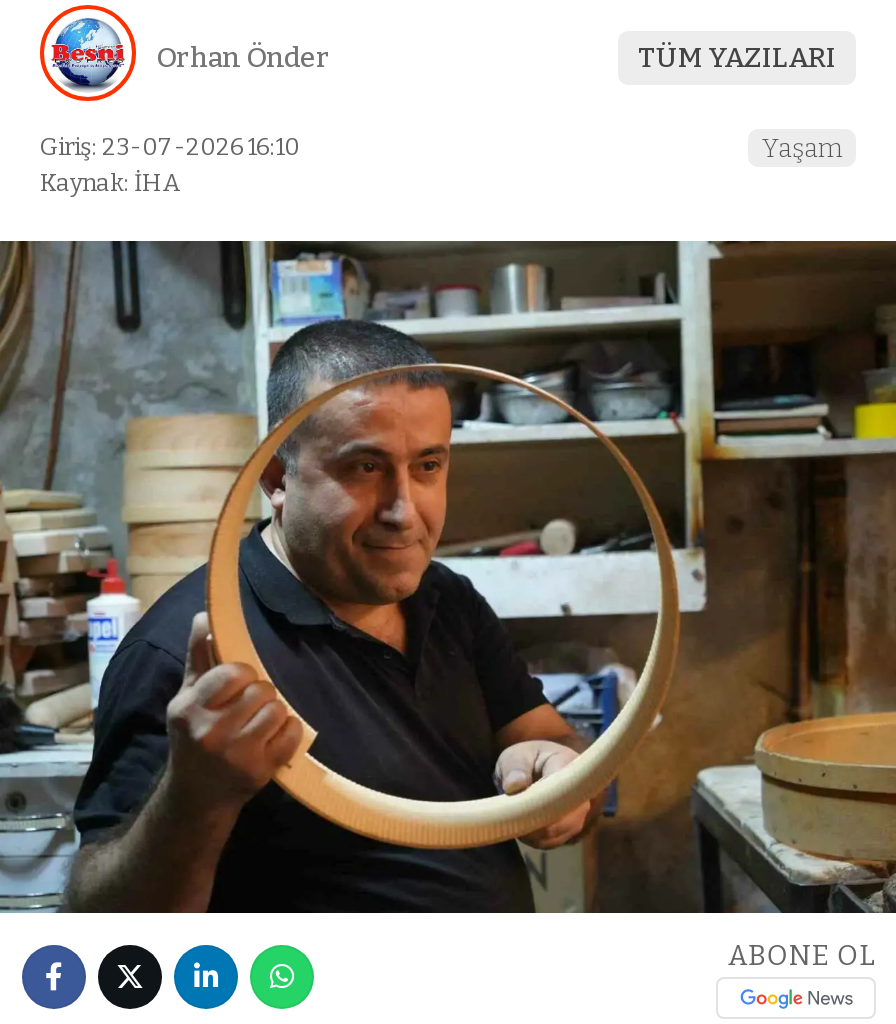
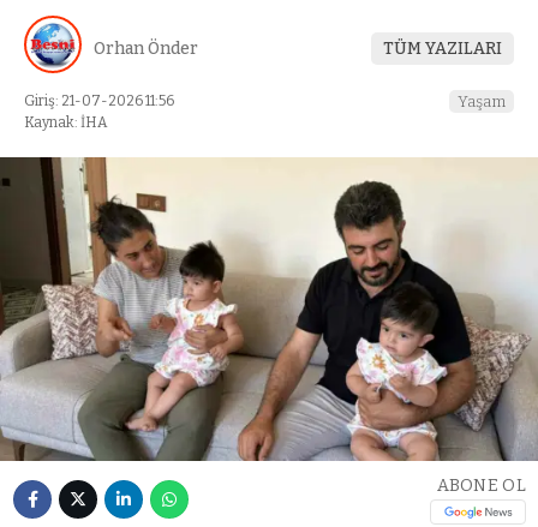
- Giriş: 23-07-2026 16:10
+ Giriş: 21-07-2026 11:56

- [image]
+ [image]
